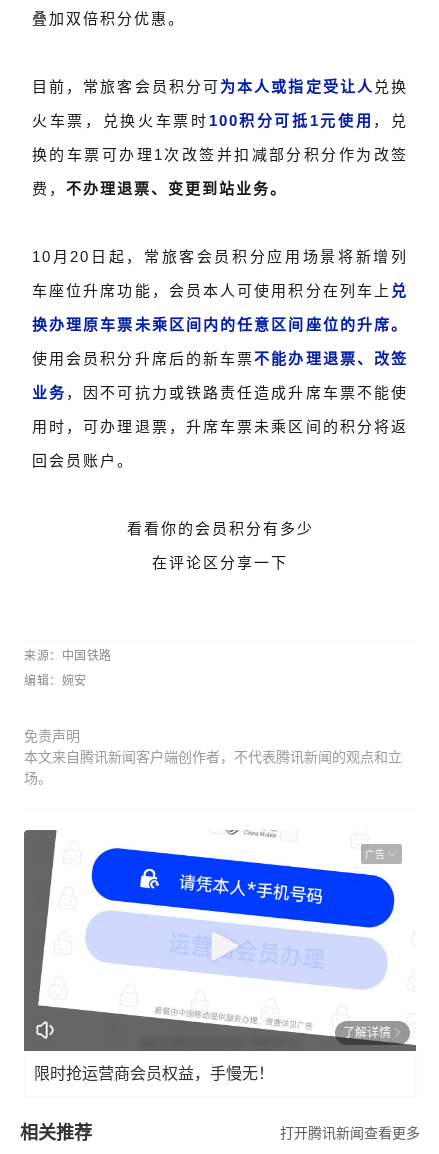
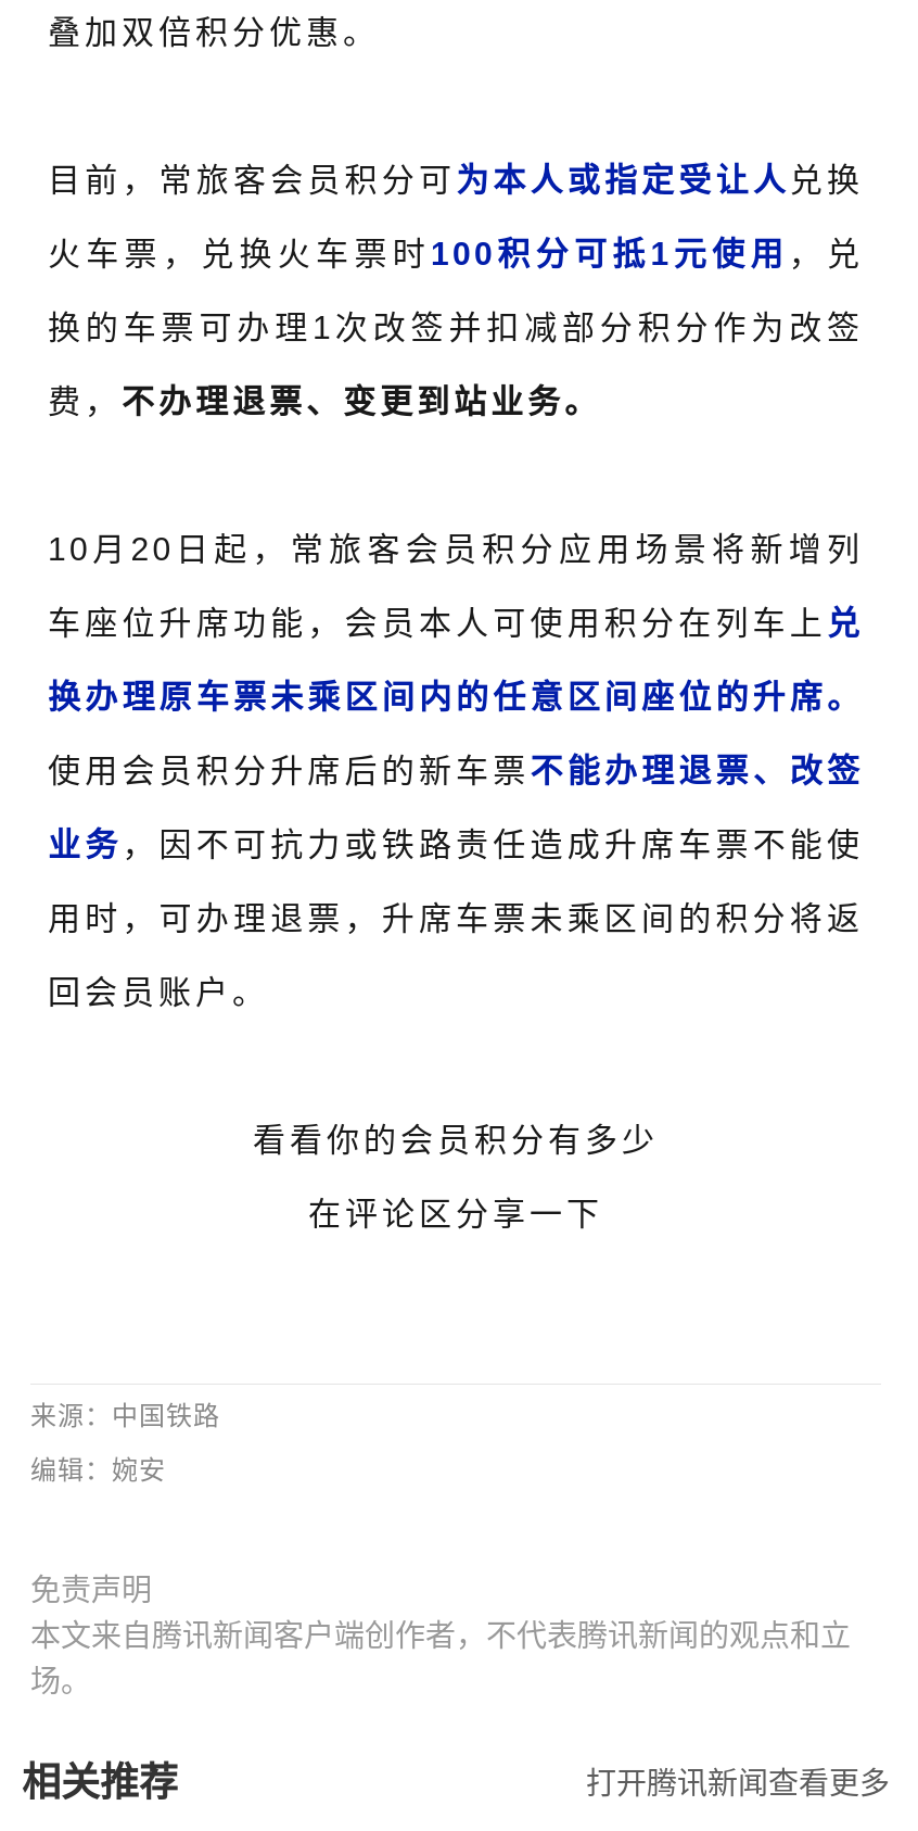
- [image]
- 广告

- 了解详情
- 限时抢运营商会员权益，手慢无！
